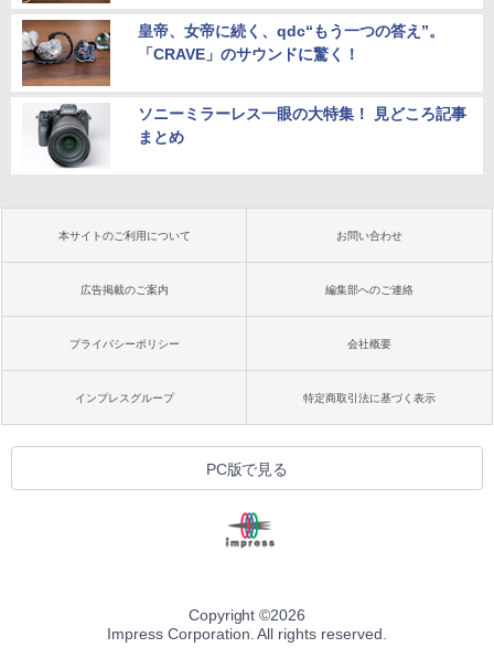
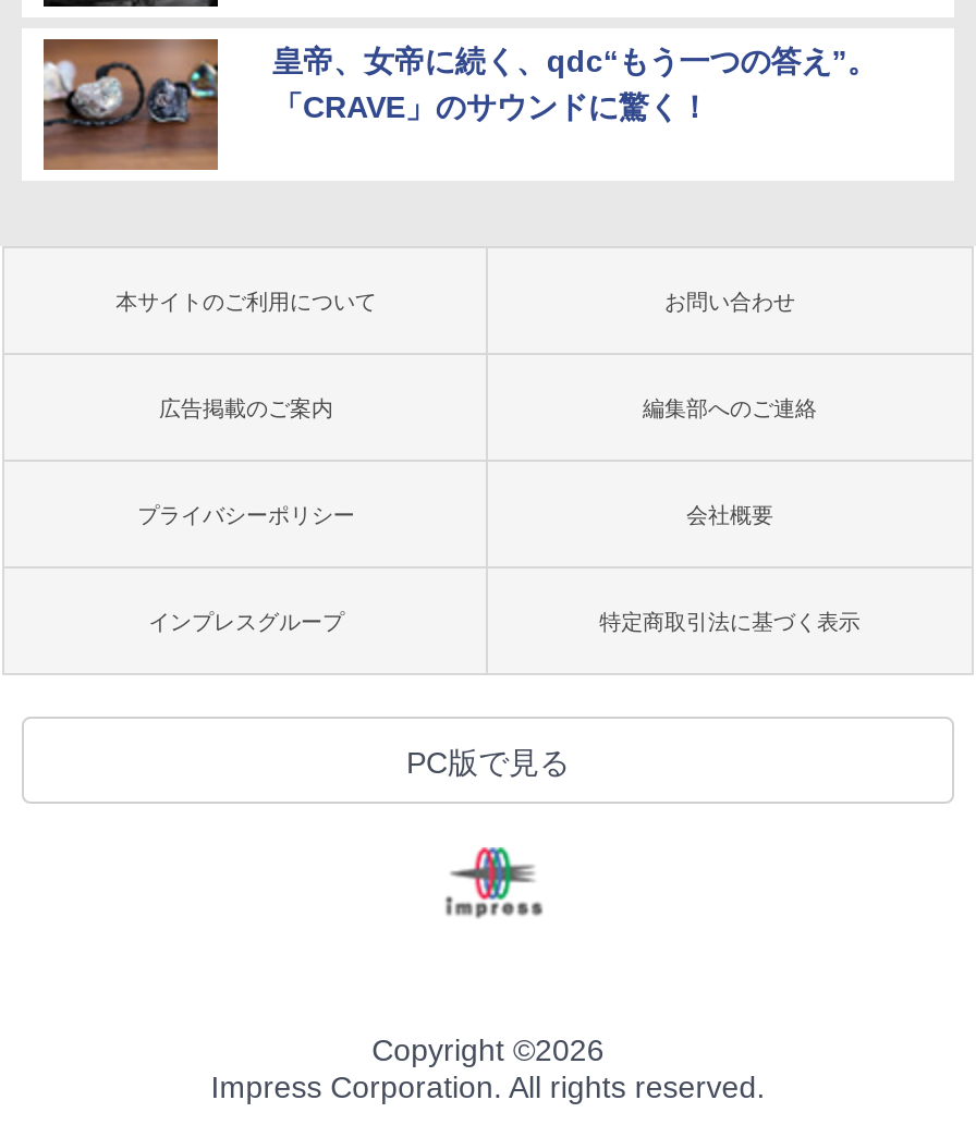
- [image]
- ソニーミラーレス一眼の大特集！ 見どころ記事
- まとめ
